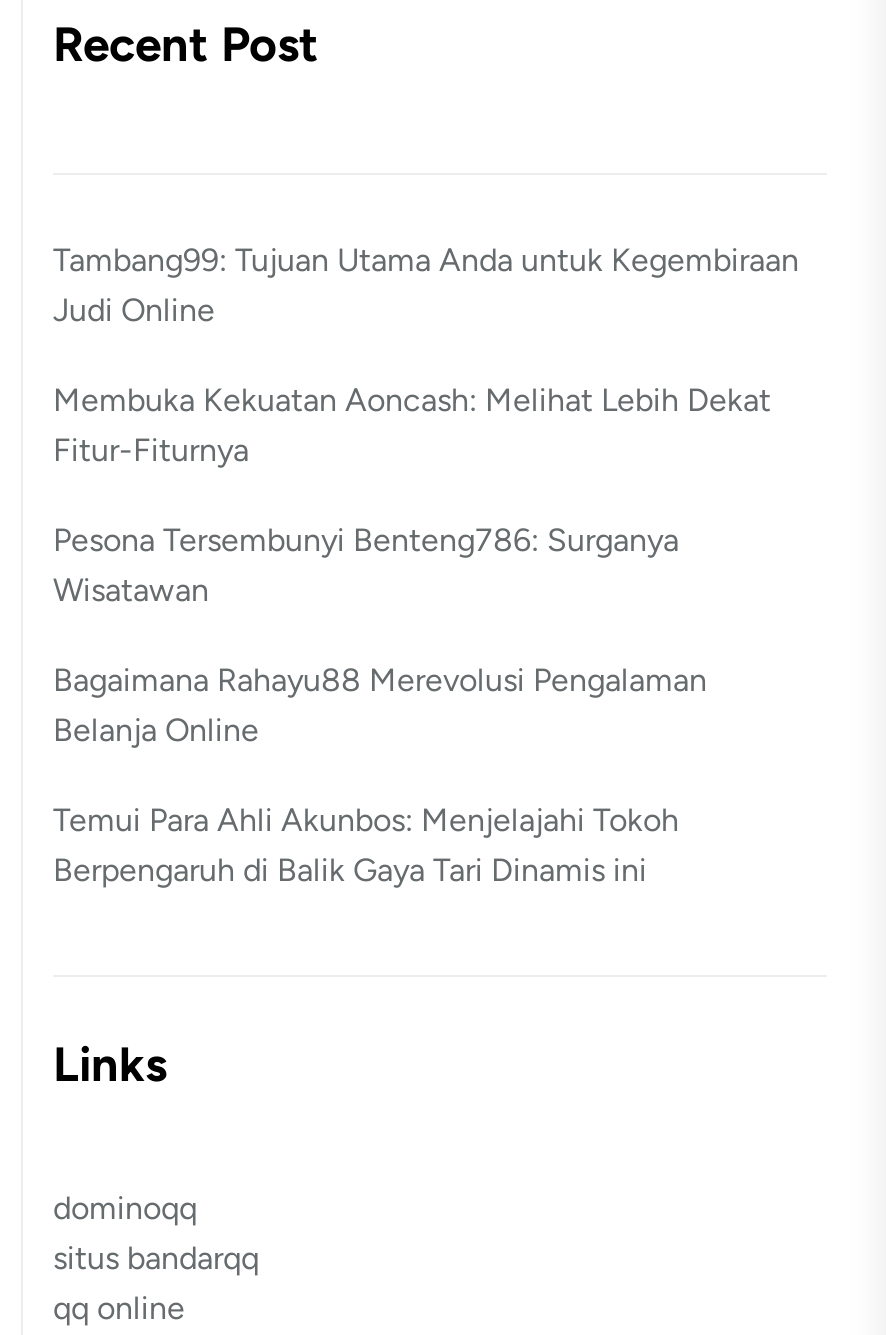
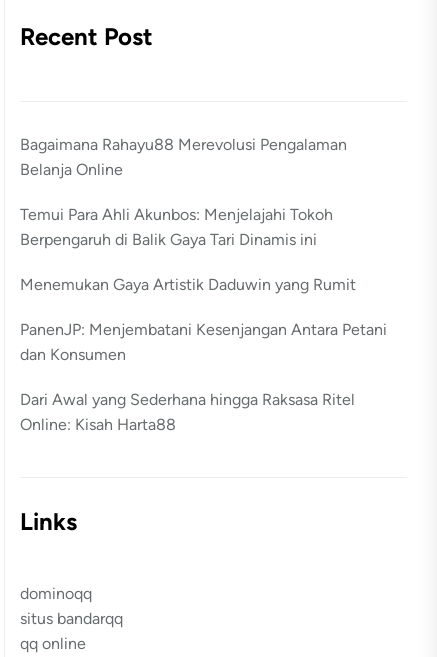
- Tambang99: Tujuan Utama Anda untuk Kegembiraan
- Judi Online
- Membuka Kekuatan Aoncash: Melihat Lebih Dekat
- Fitur-Fiturnya
- Pesona Tersembunyi Benteng786: Surganya
- Wisatawan

moved up: Bagaimana Rahayu88 Merevolusi Pengalaman | Belanja Online | Temui Para Ahli Akunbos: Menjelajahi Tokoh | Berpengaruh di Balik Gaya Tari Dinamis ini

+ Menemukan Gaya Artistik Daduwin yang Rumit
+ PanenJP: Menjembatani Kesenjangan Antara Petani
+ dan Konsumen
+ Dari Awal yang Sederhana hingga Raksasa Ritel
+ Online: Kisah Harta88
